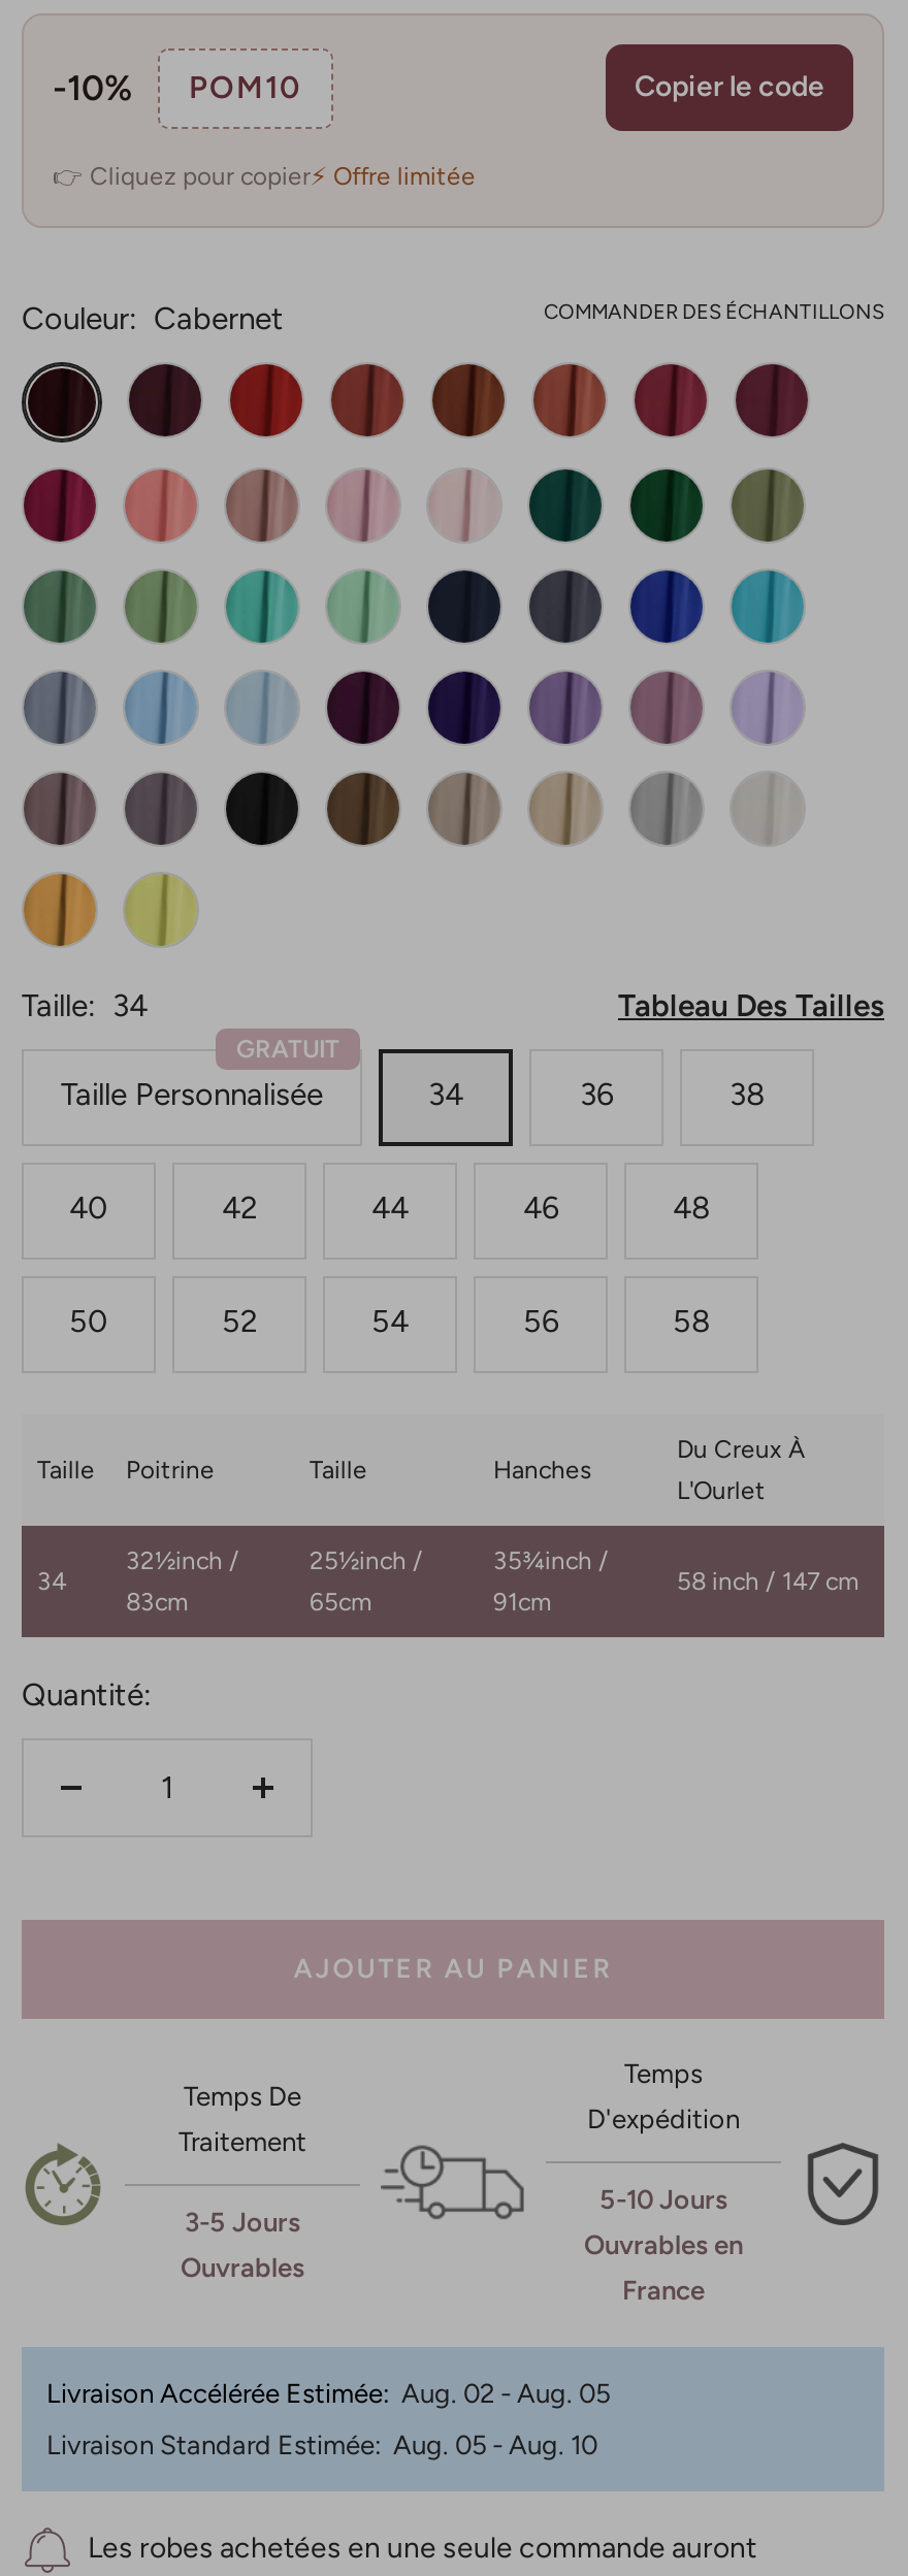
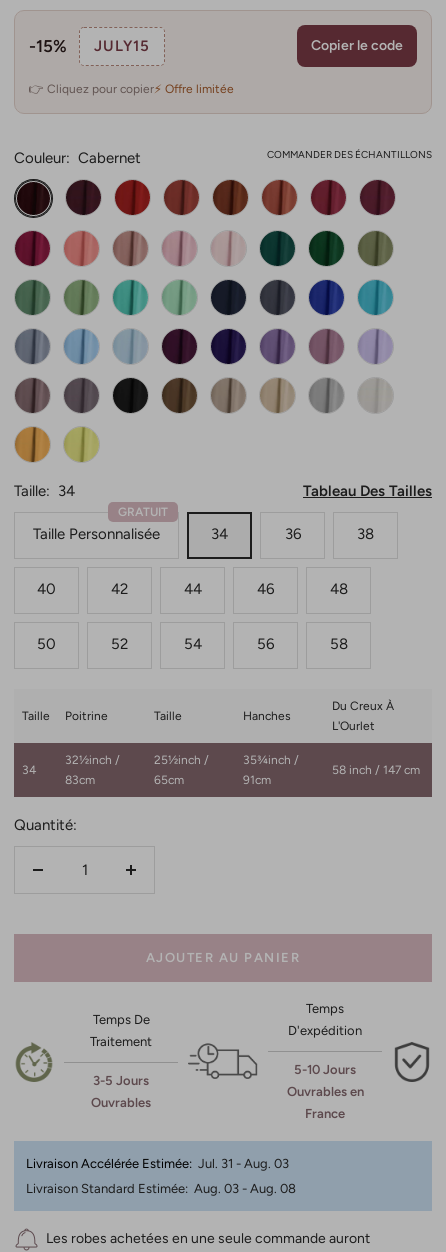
- -10%
- POM10
+ -15%
+ JULY15

- Livraison Accélérée Estimée: Aug. 02 - Aug. 05
+ Livraison Accélérée Estimée: Jul. 31 - Aug. 03

- Livraison Standard Estimée: Aug. 05 - Aug. 10
+ Livraison Standard Estimée: Aug. 03 - Aug. 08
